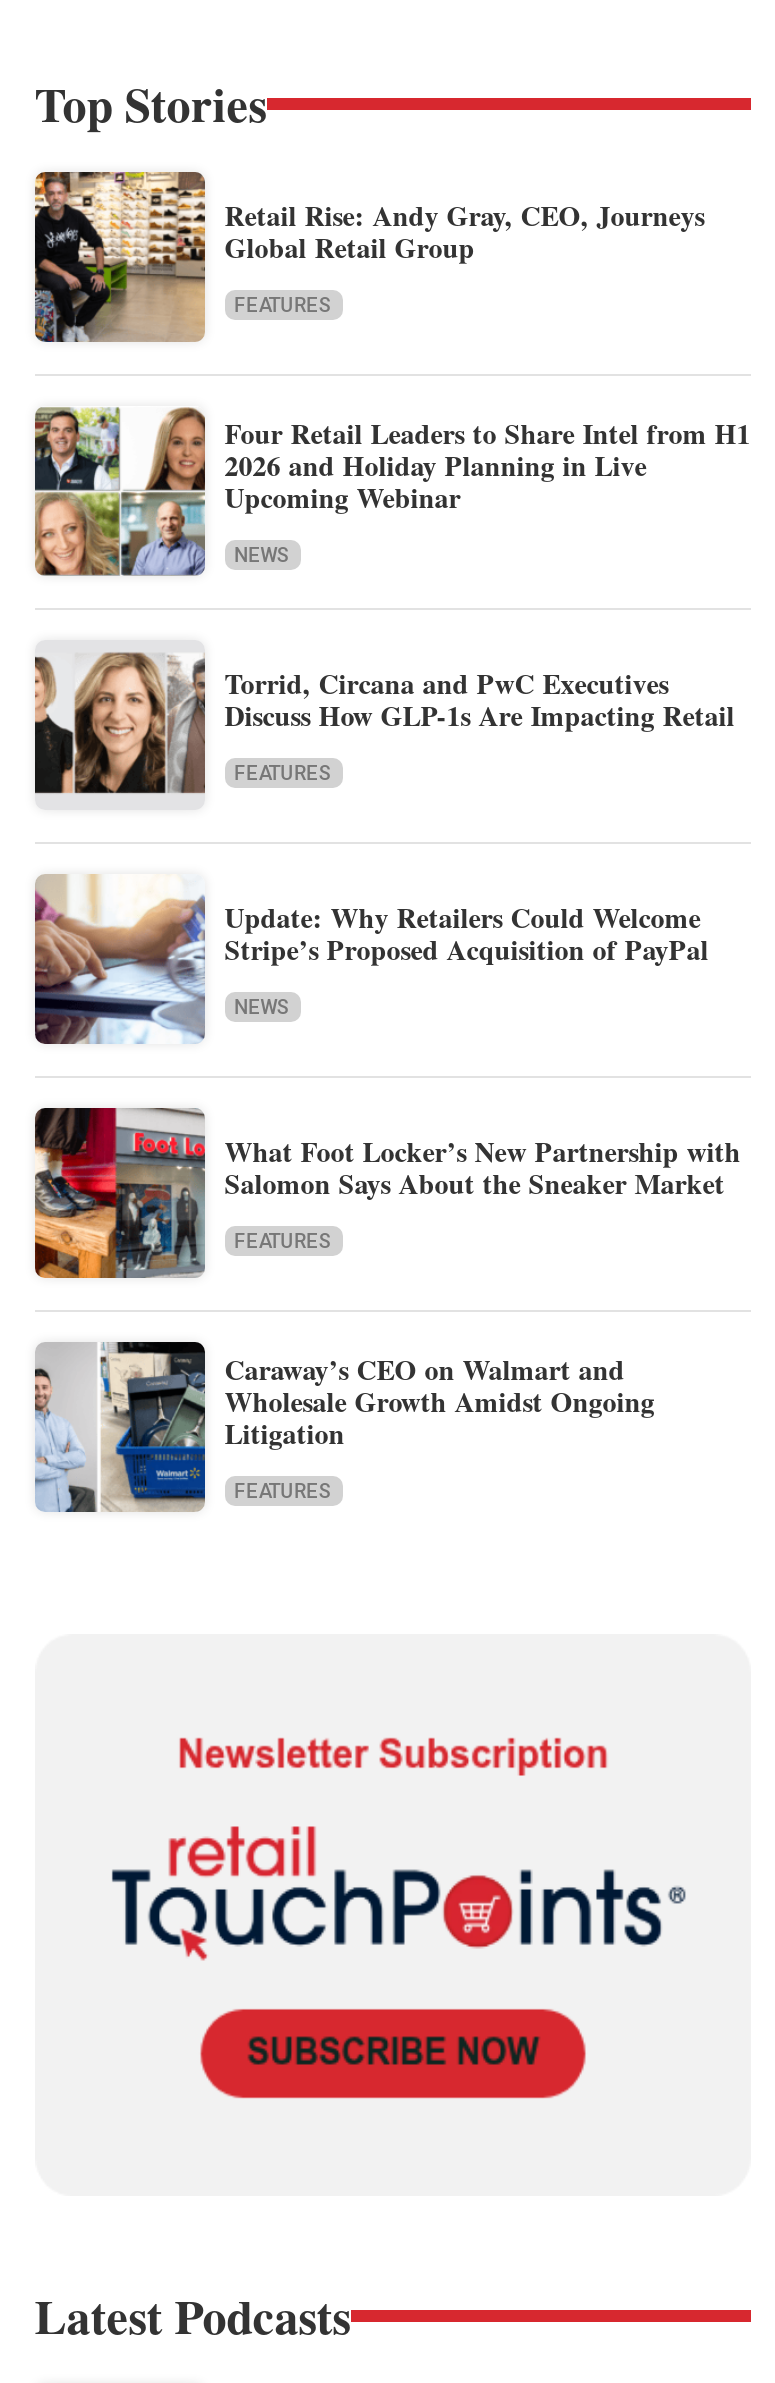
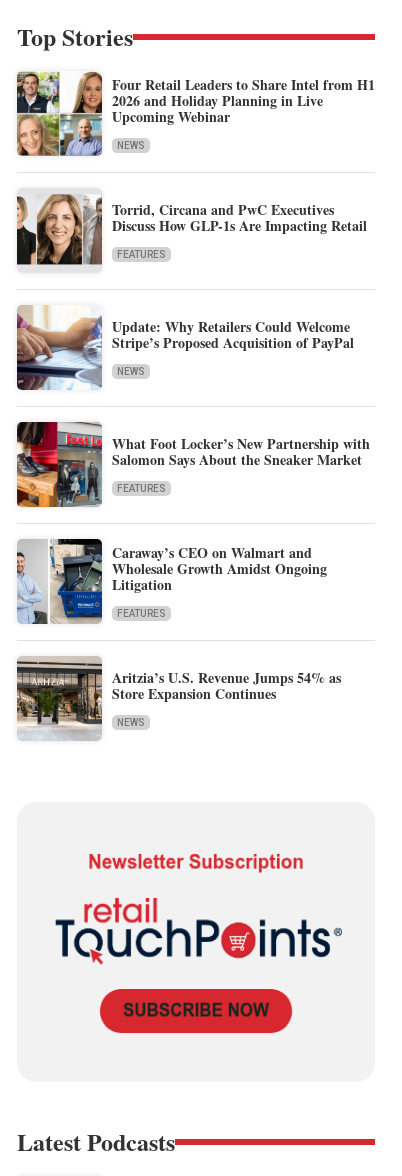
- [image]
- Retail Rise: Andy Gray, CEO, Journeys
- Global Retail Group
- FEATURES

moved up: [image] | Four Retail Leaders to Share Intel from H1 | 2026 and Holiday Planning in Live | ... | Litigation | FEATURES

+ [image]
+ Aritzia’s U.S. Revenue Jumps 54% as
+ Store Expansion Continues
+ NEWS
